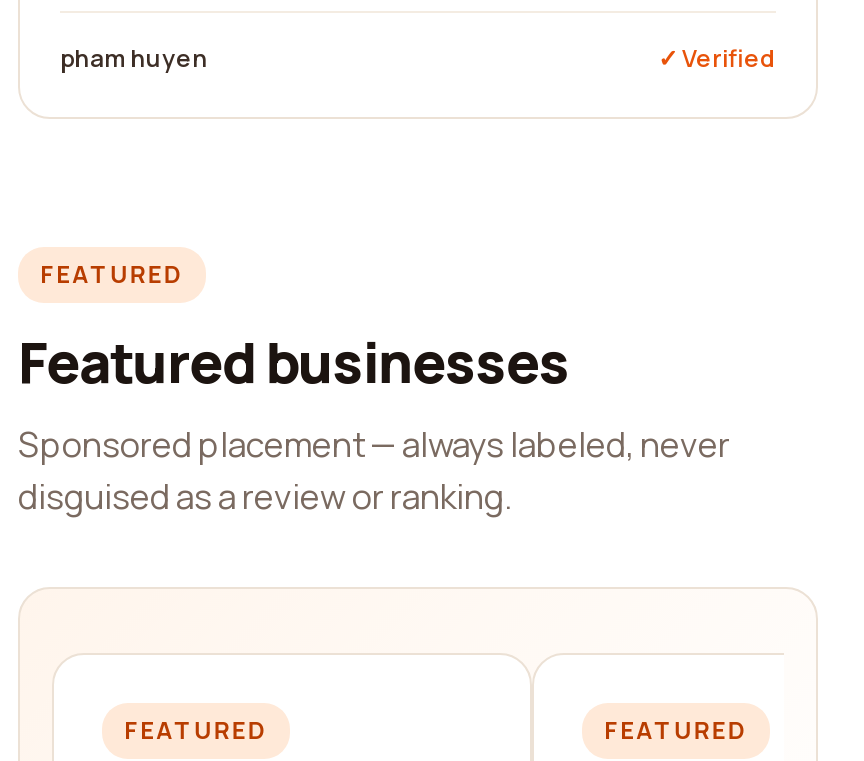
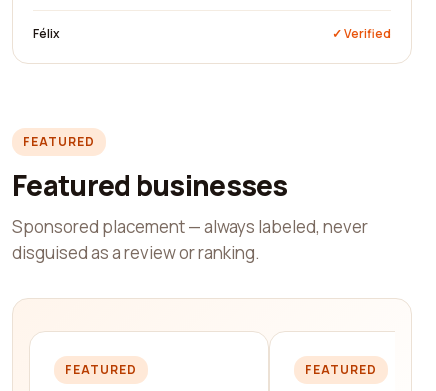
- pham huyen
+ Félix
